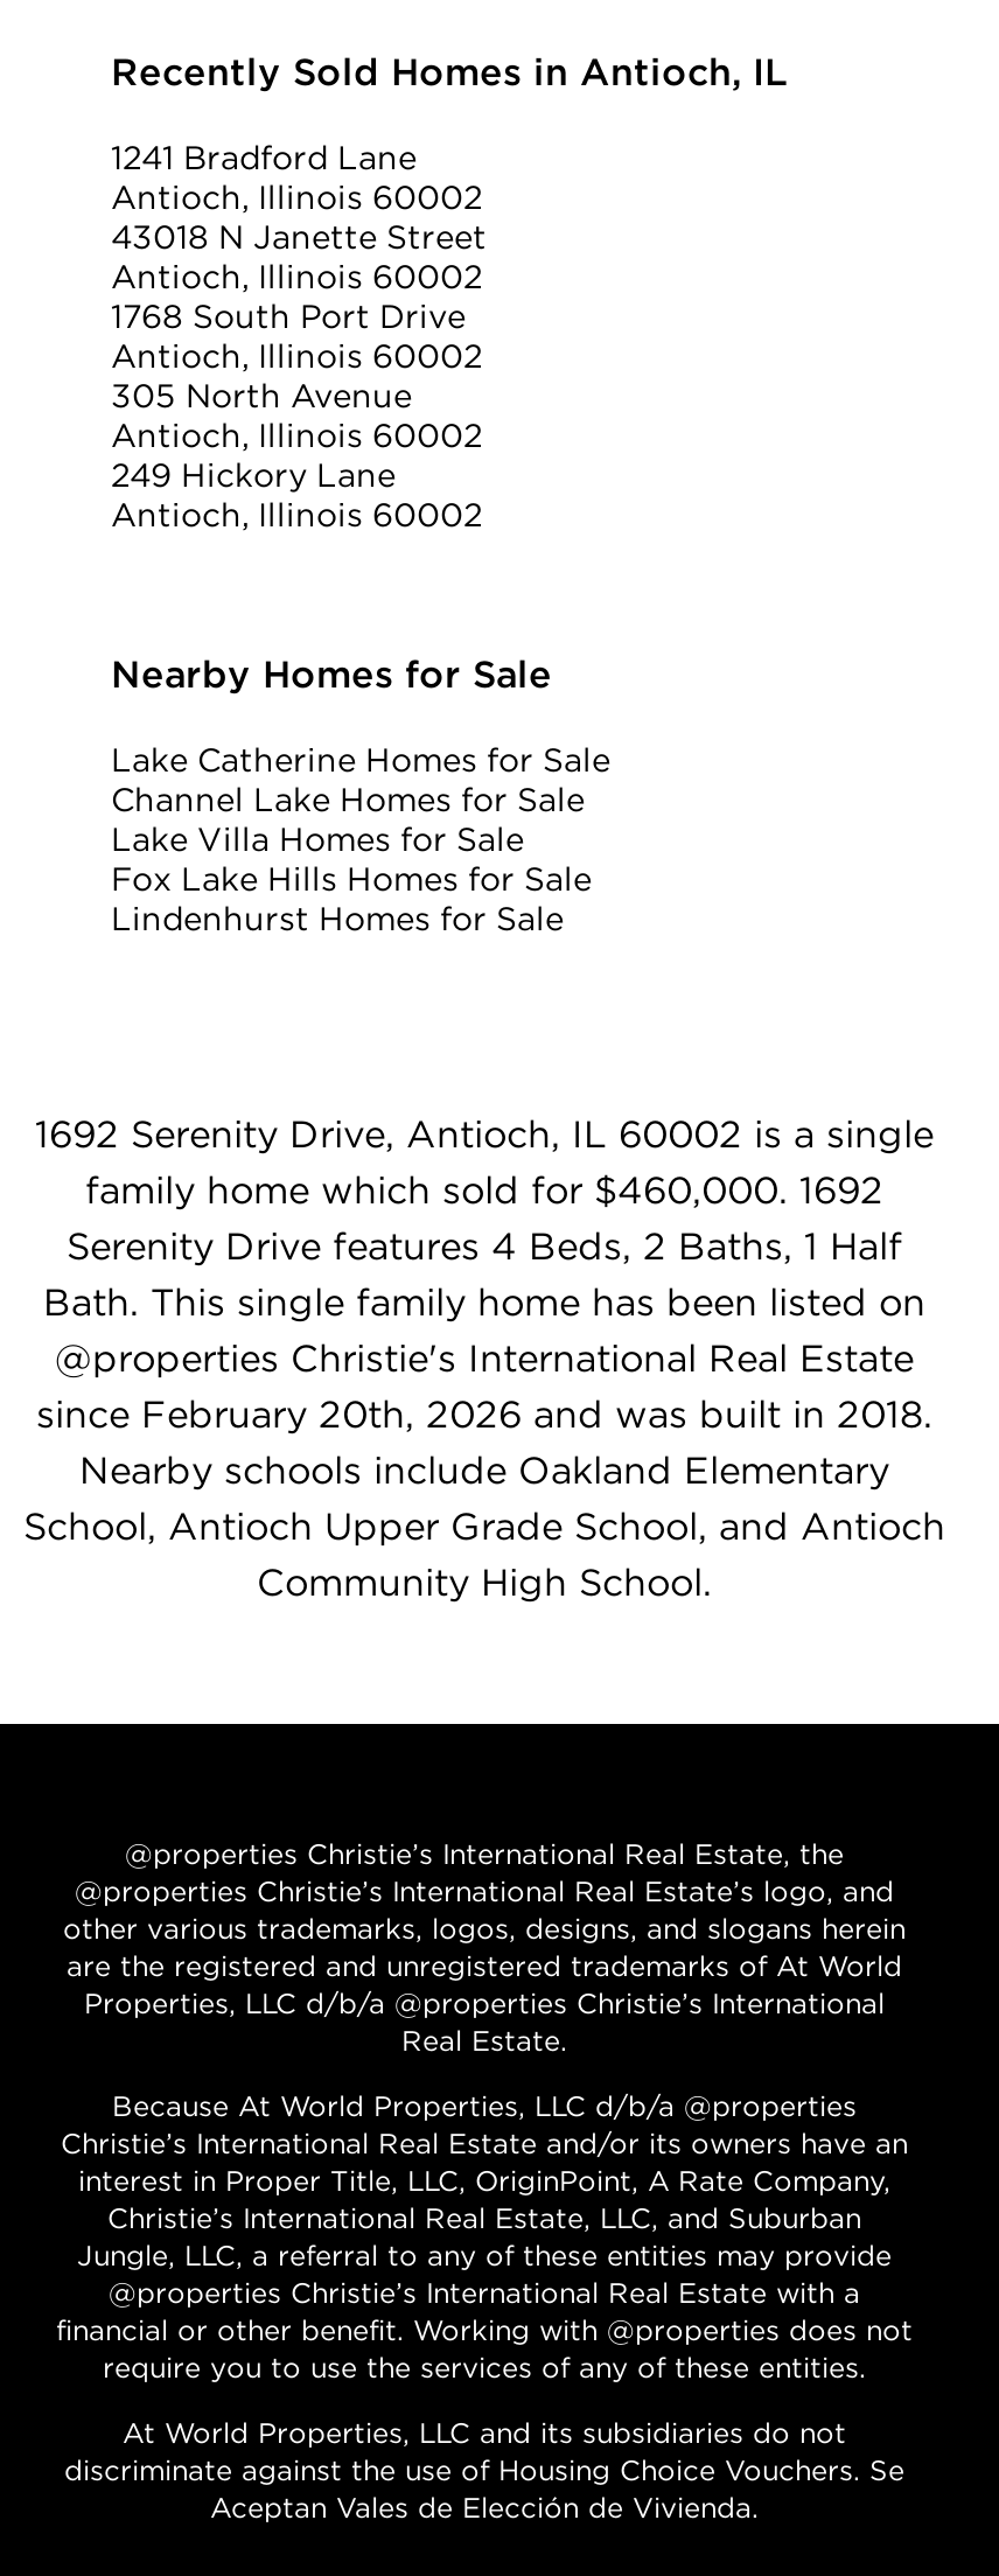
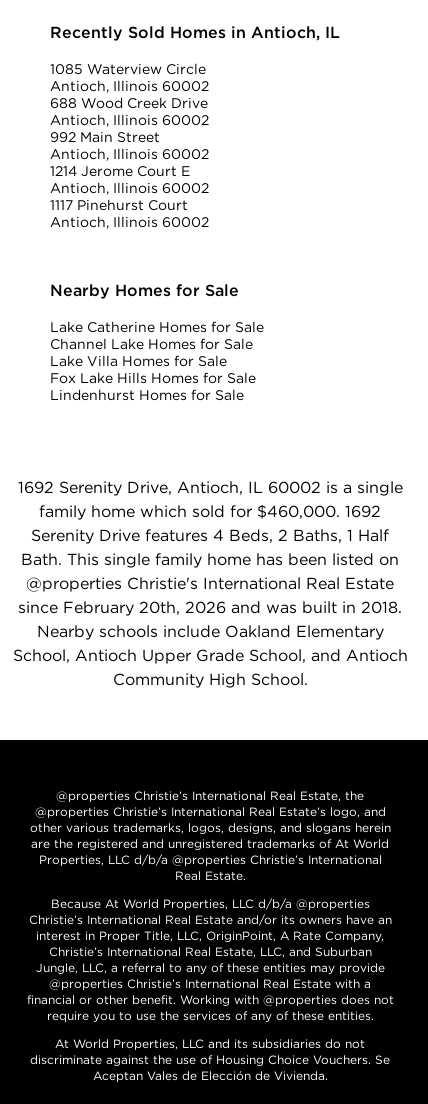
- 1241 Bradford Lane
+ 1085 Waterview Circle

- 43018 N Janette Street
+ 688 Wood Creek Drive

- 1768 South Port Drive
+ 992 Main Street

- 305 North Avenue
+ 1214 Jerome Court E

- 249 Hickory Lane
+ 1117 Pinehurst Court
